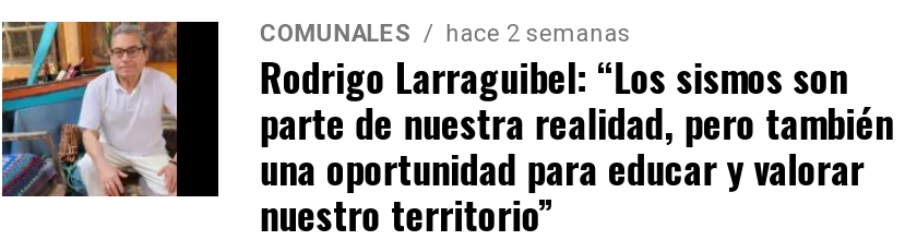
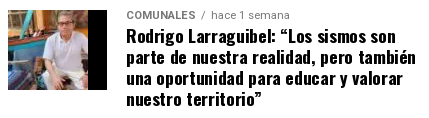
- COMUNALES hace 2 semanas
+ COMUNALES hace 1 semana
